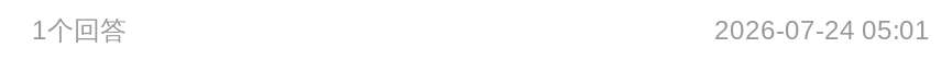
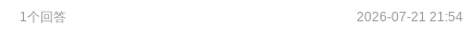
- 2026-07-24 05:01
+ 2026-07-21 21:54
